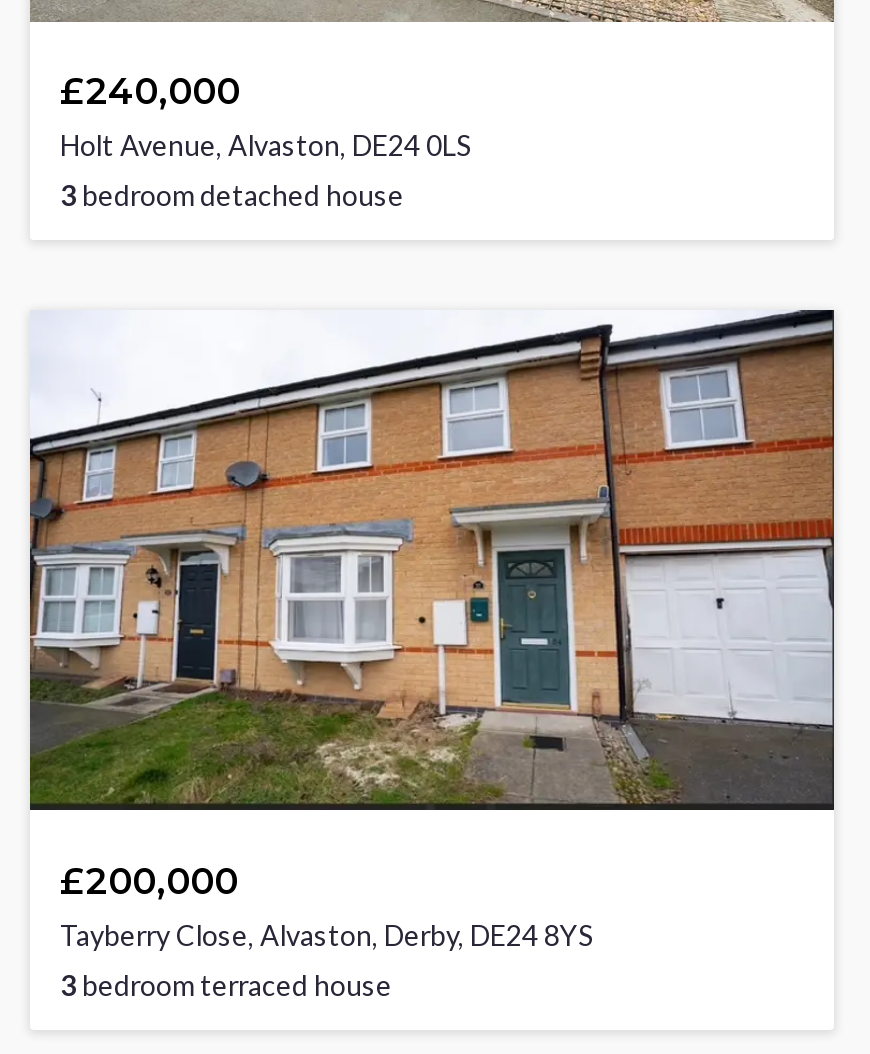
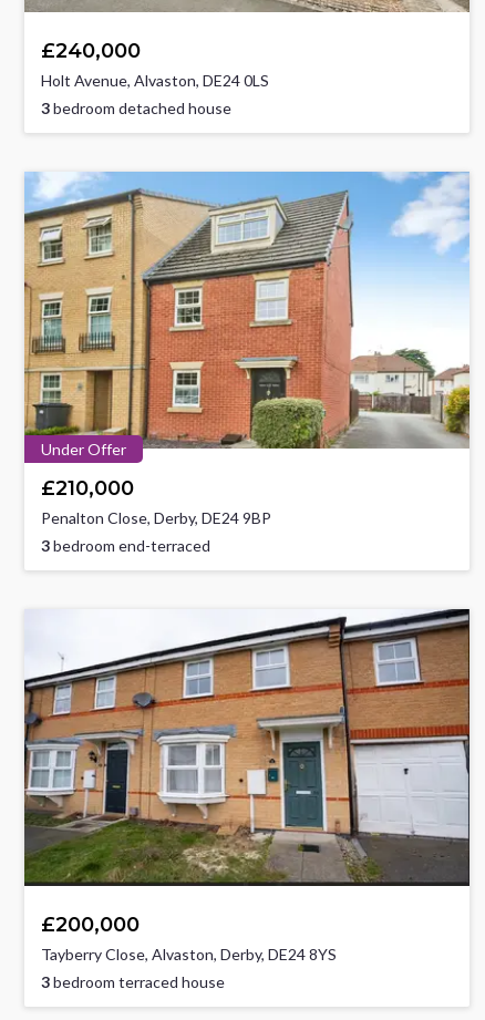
+ [image]
+ Under Offer
+ £210,000
+ Penalton Close, Derby, DE24 9BP
+ 3 bedroom end-terraced
